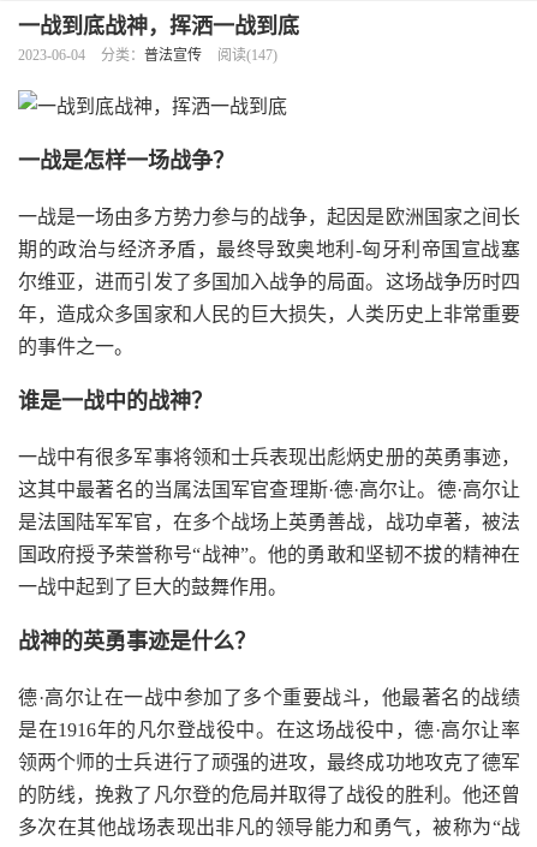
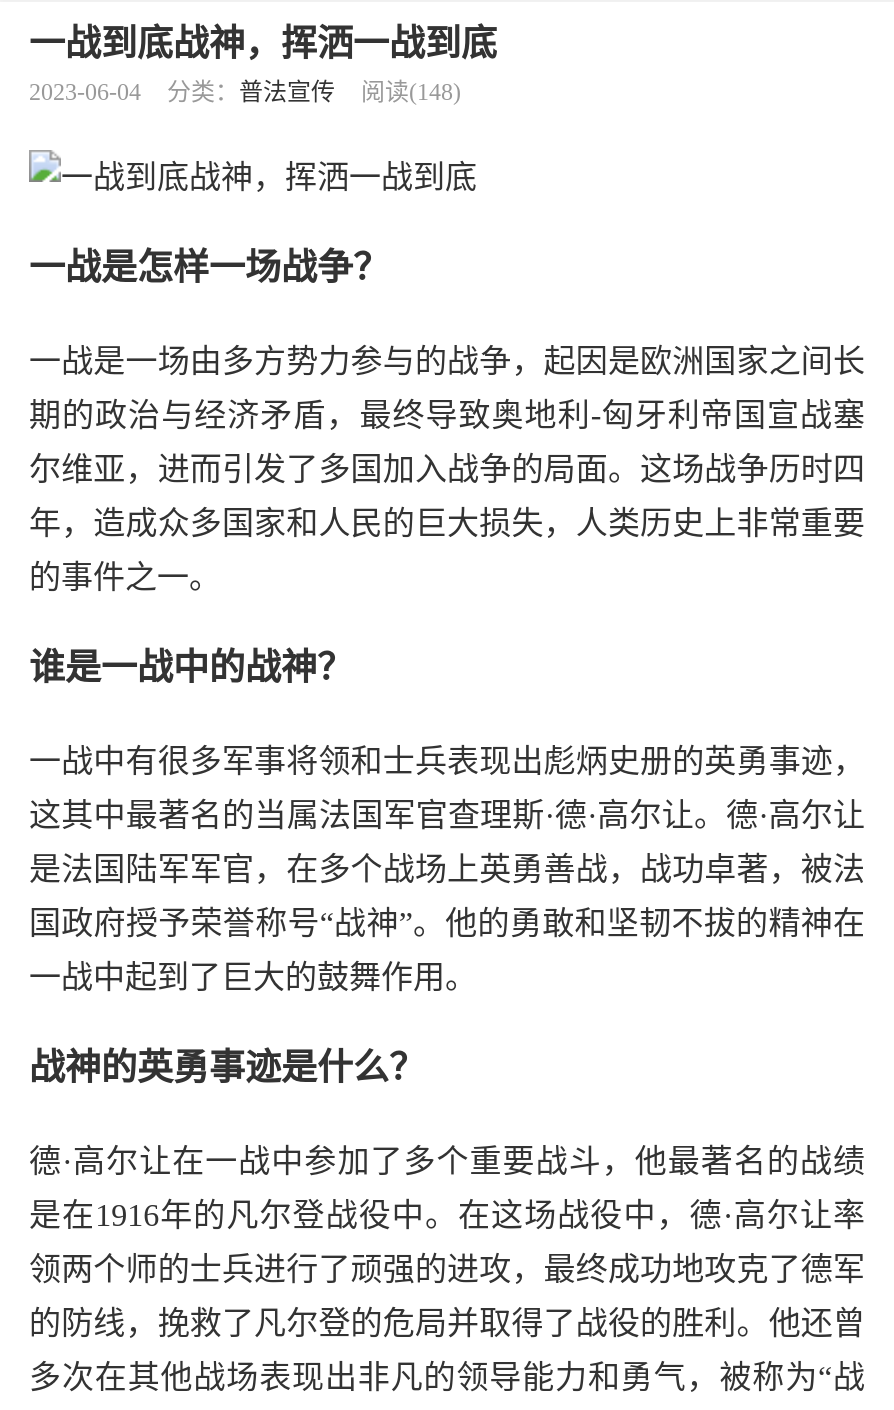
- 2023-06-04 分类：普法宣传 阅读(147)
+ 2023-06-04 分类：普法宣传 阅读(148)
